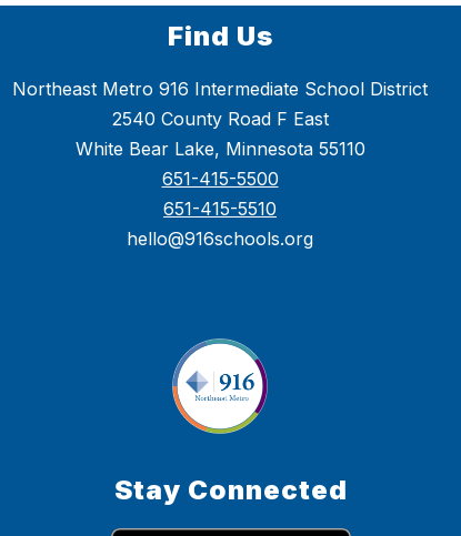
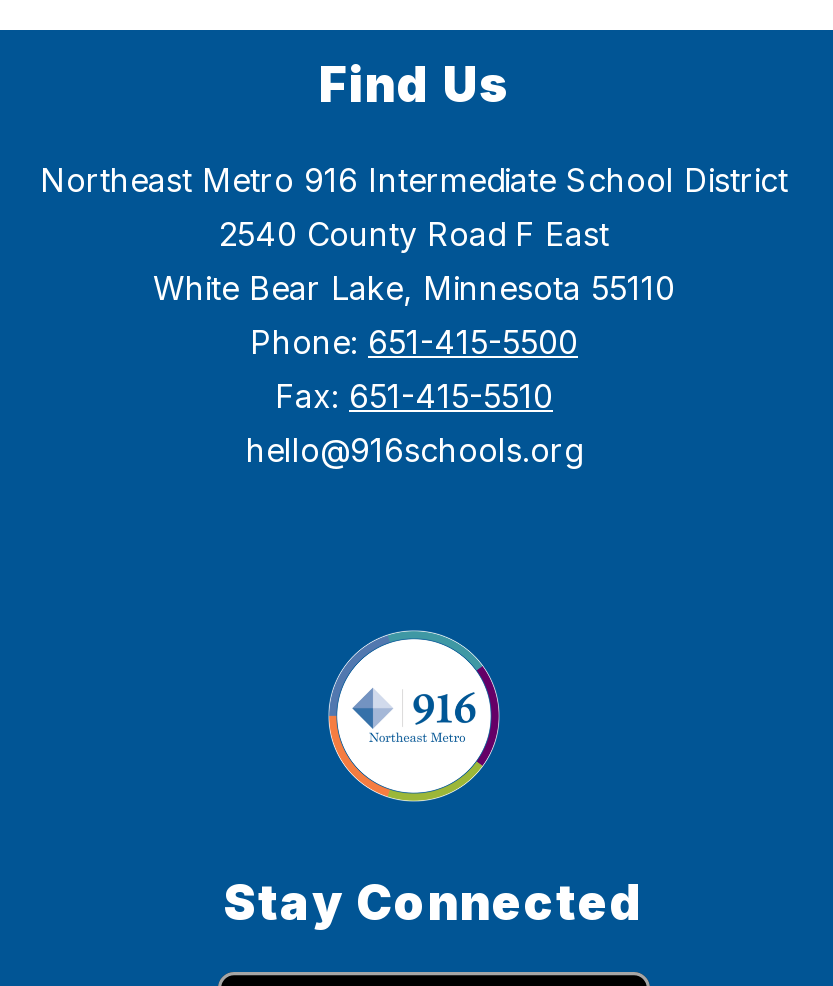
- 651-415-5500
- 651-415-5510
+ Phone: 651-415-5500
+ Fax: 651-415-5510
